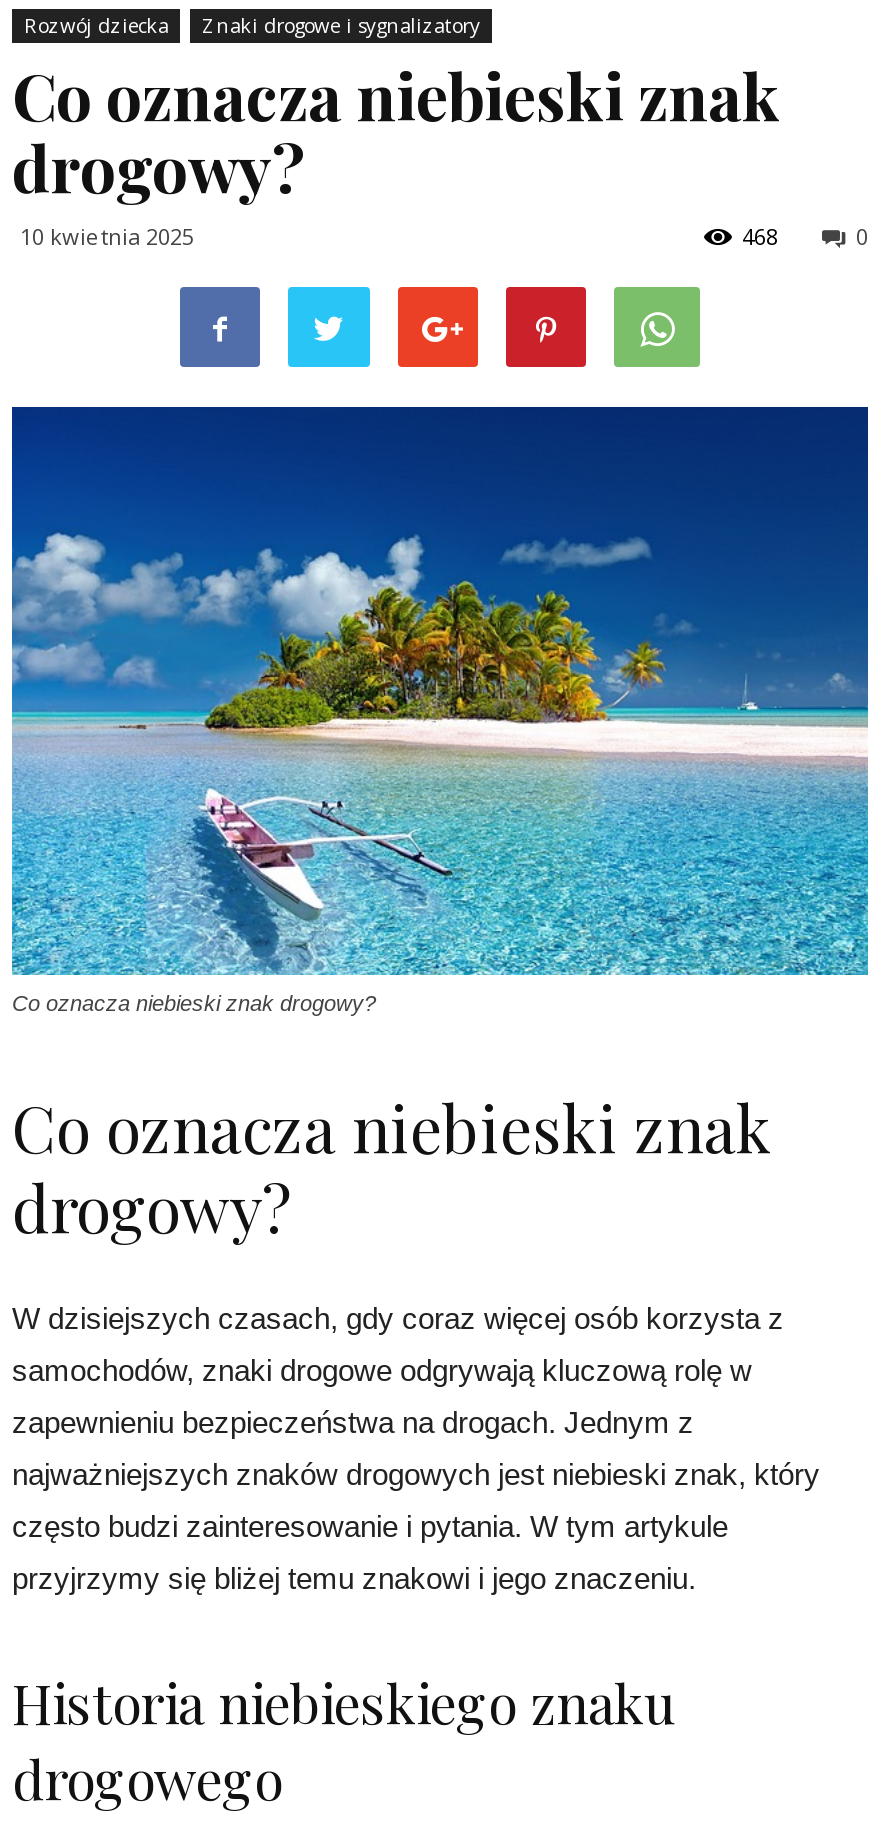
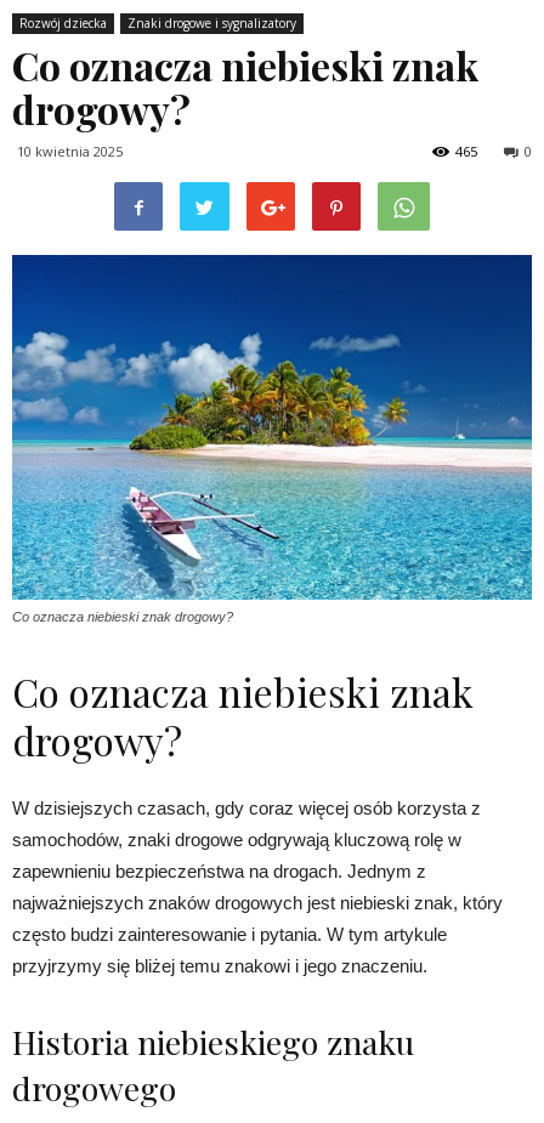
- 468
+ 465
